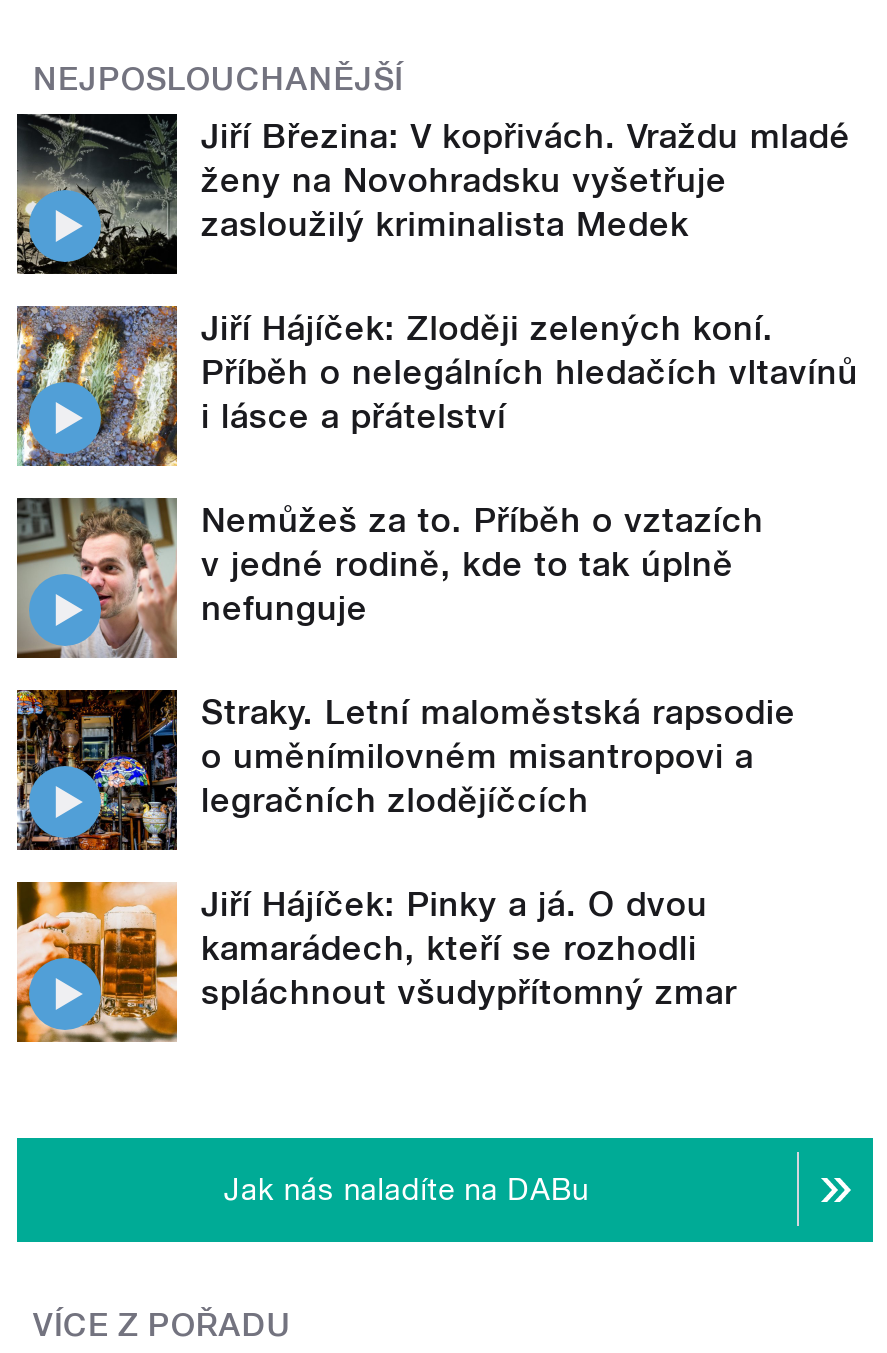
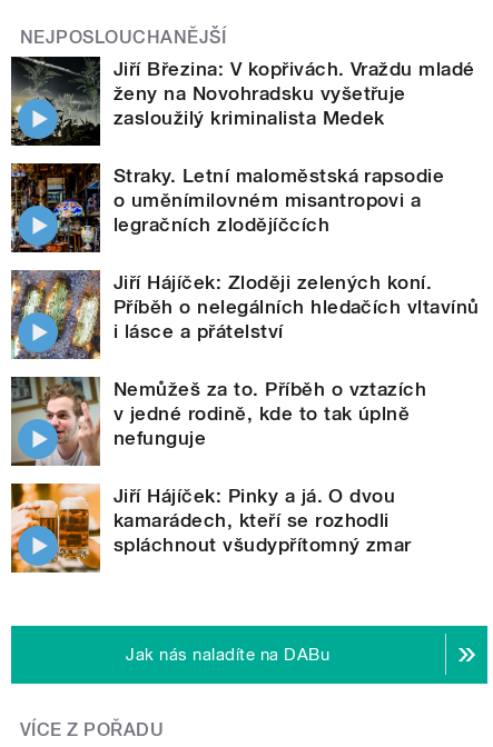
moved down: [image] | Jiří Hájíček: Zloději zelených koní. | Příběh o nelegálních hledačích vltavínů | i lásce a přátelství | Nemůžeš za to. Příběh o vztazích | v jedné rodině, kde to tak úplně | nefunguje

moved up: [image] | Straky. Letní maloměstská rapsodie | o uměnímilovném misantropovi a | legračních zlodějíčcích
